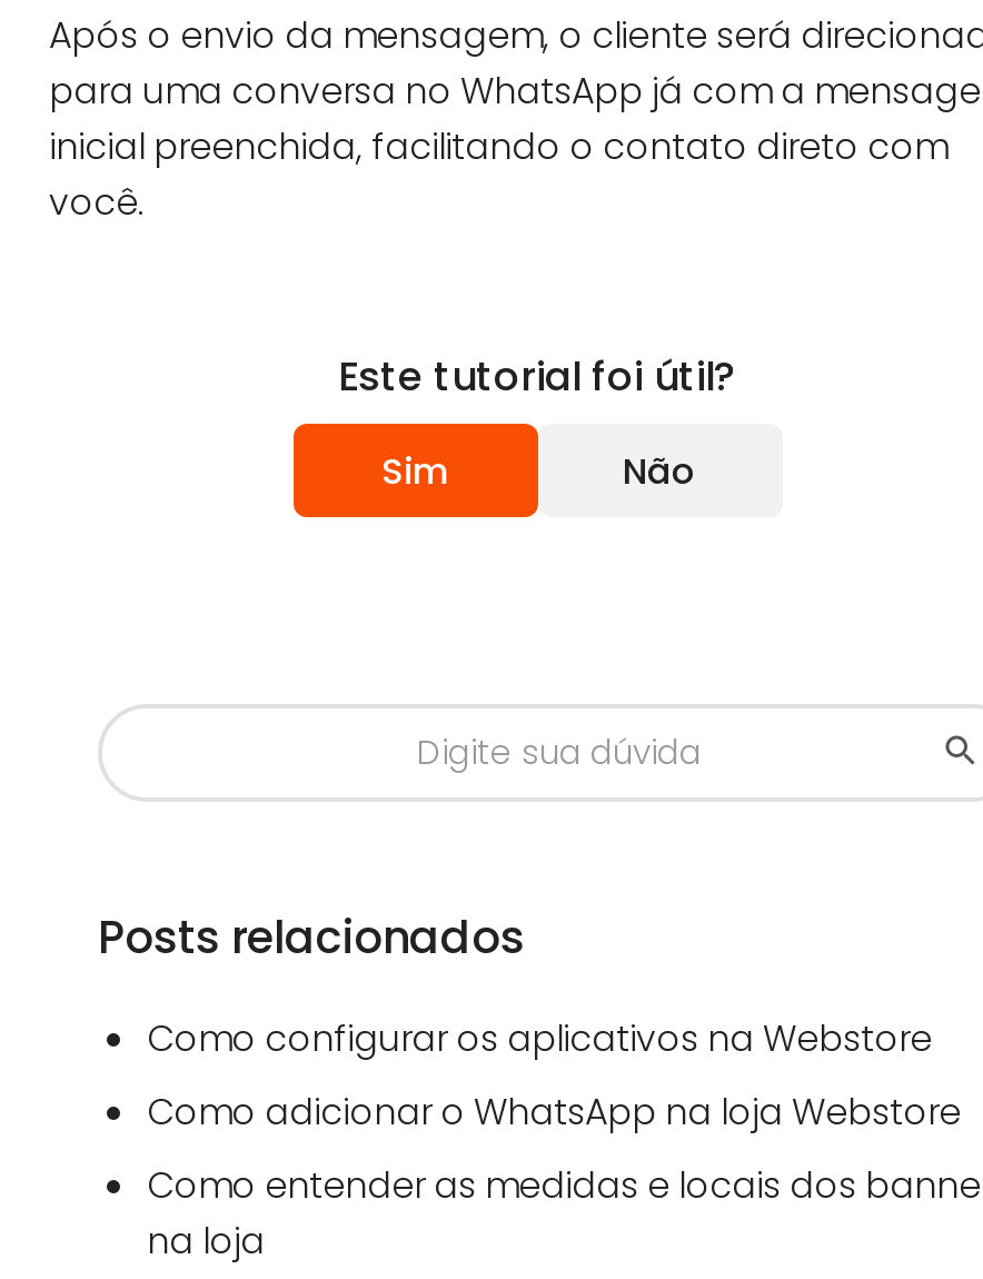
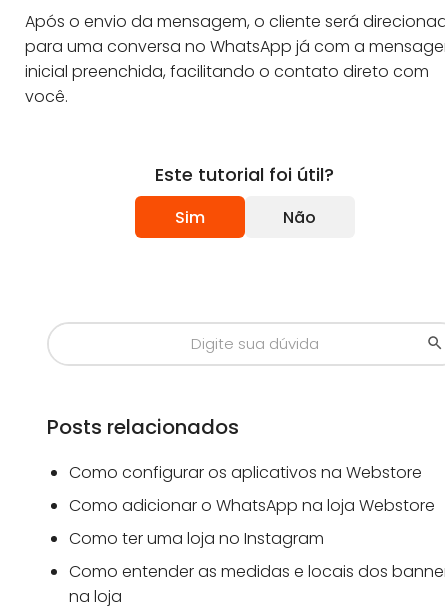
+ Como ter uma loja no Instagram
